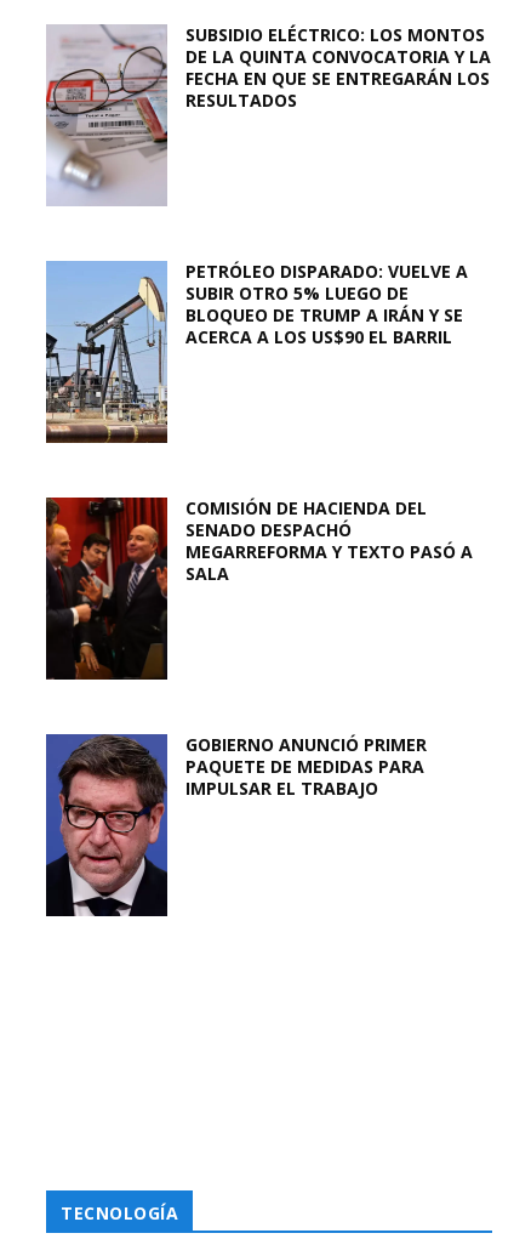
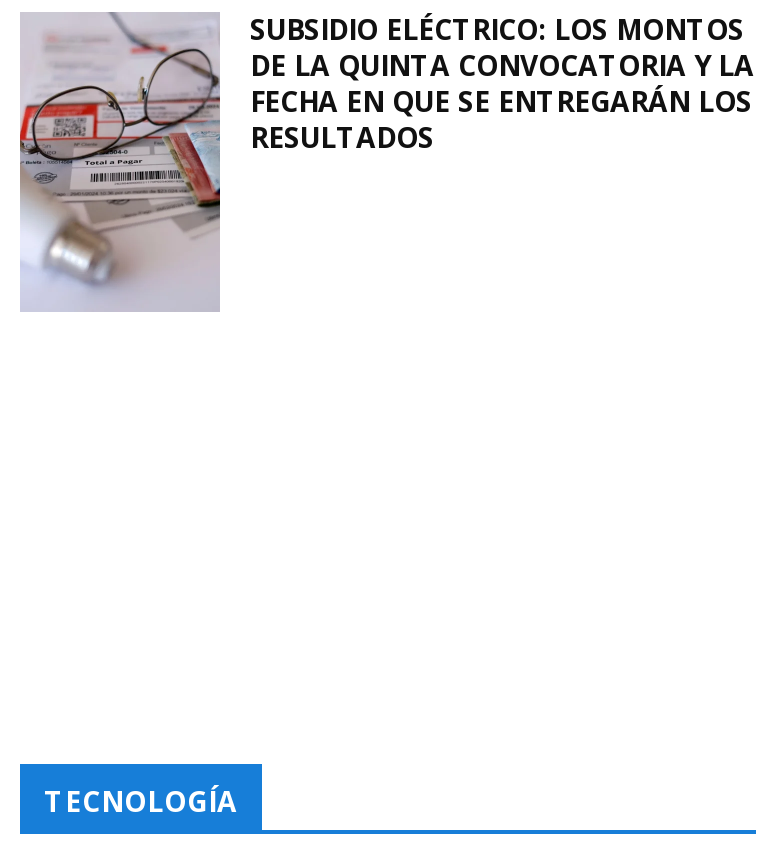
- [image]
- PETRÓLEO DISPARADO: VUELVE A
- SUBIR OTRO 5% LUEGO DE
- BLOQUEO DE TRUMP A IRÁN Y SE
- ACERCA A LOS US$90 EL BARRIL

- [image]
- COMISIÓN DE HACIENDA DEL
- SENADO DESPACHÓ
- MEGARREFORMA Y TEXTO PASÓ A
- SALA

- [image]
- GOBIERNO ANUNCIÓ PRIMER
- PAQUETE DE MEDIDAS PARA
- IMPULSAR EL TRABAJO
